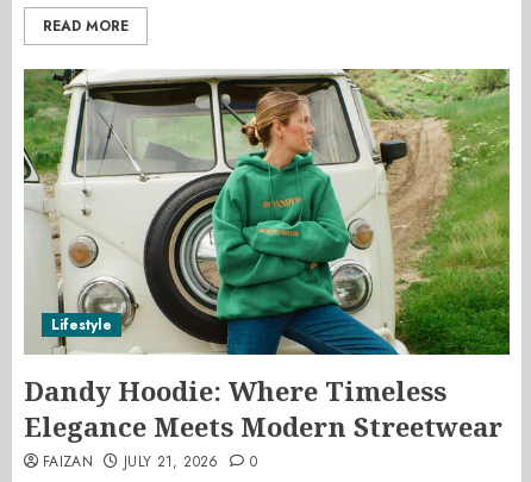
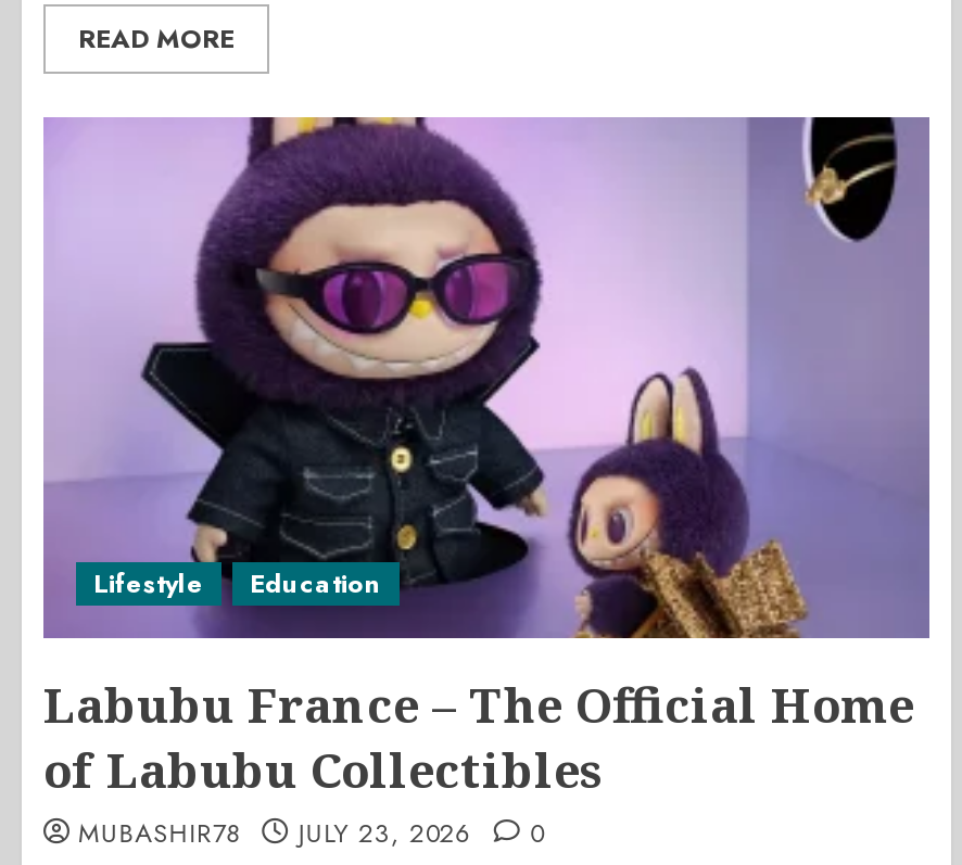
- [image]
- Dandy Hoodie: Where Timeless
- Elegance Meets Modern Streetwear
- FAIZAN
- JULY 21, 2026
+ [image]
+ Education
+ Labubu France – The Official Home
+ of Labubu Collectibles
+ MUBASHIR78
+ JULY 23, 2026
